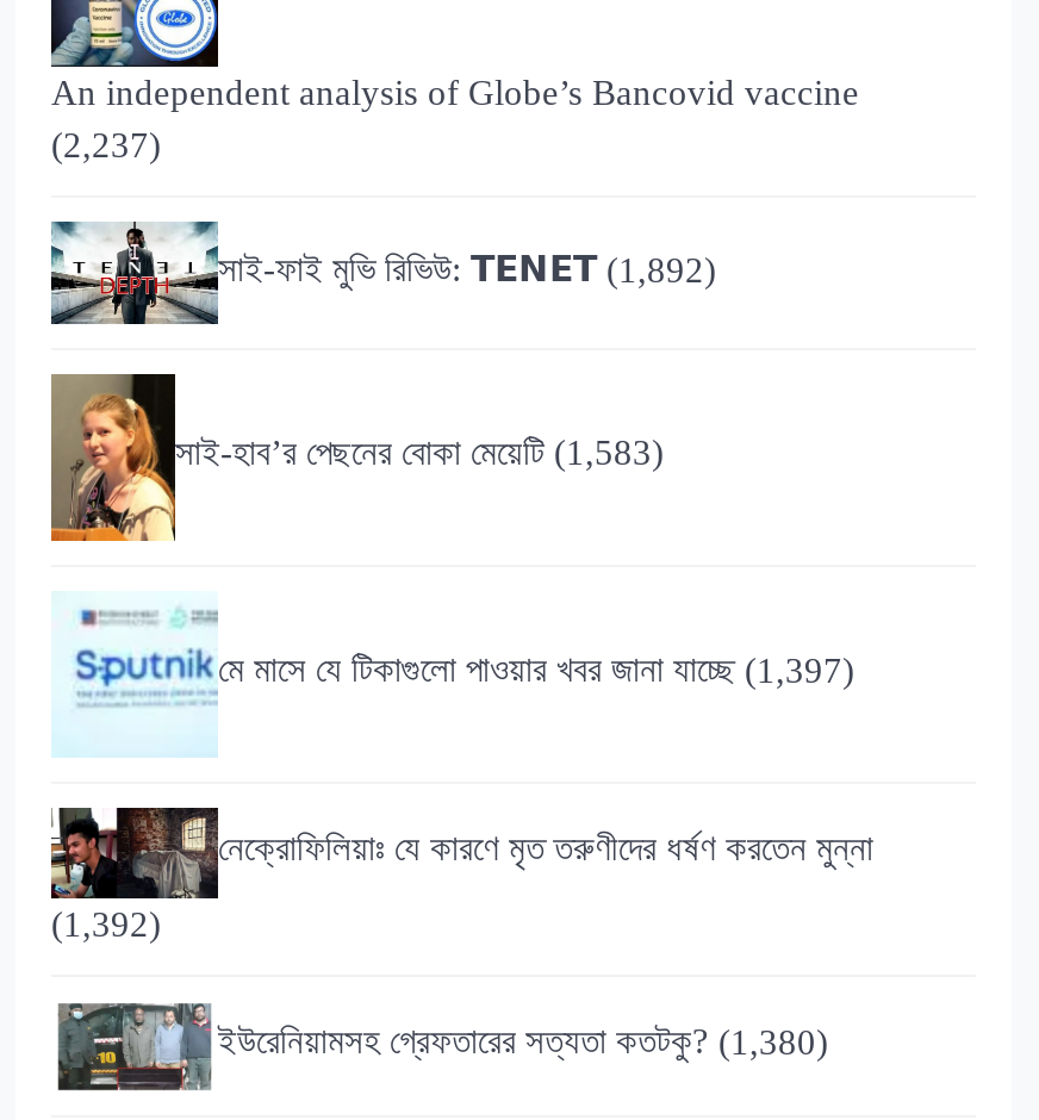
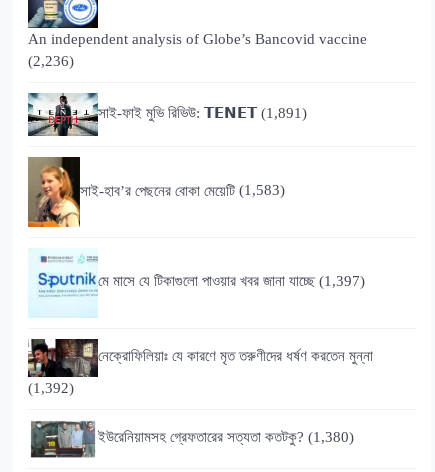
- (2,237)
+ (2,236)

- সাই-ফাই মুভি রিভিউ: 𝗧𝗘𝗡𝗘𝗧 (1,892)
+ সাই-ফাই মুভি রিভিউ: 𝗧𝗘𝗡𝗘𝗧 (1,891)
